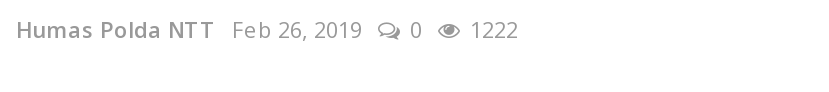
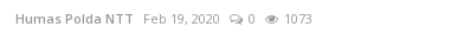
- Humas Polda NTT Feb 26, 2019
+ Humas Polda NTT Feb 19, 2020

- 1222
+ 1073
